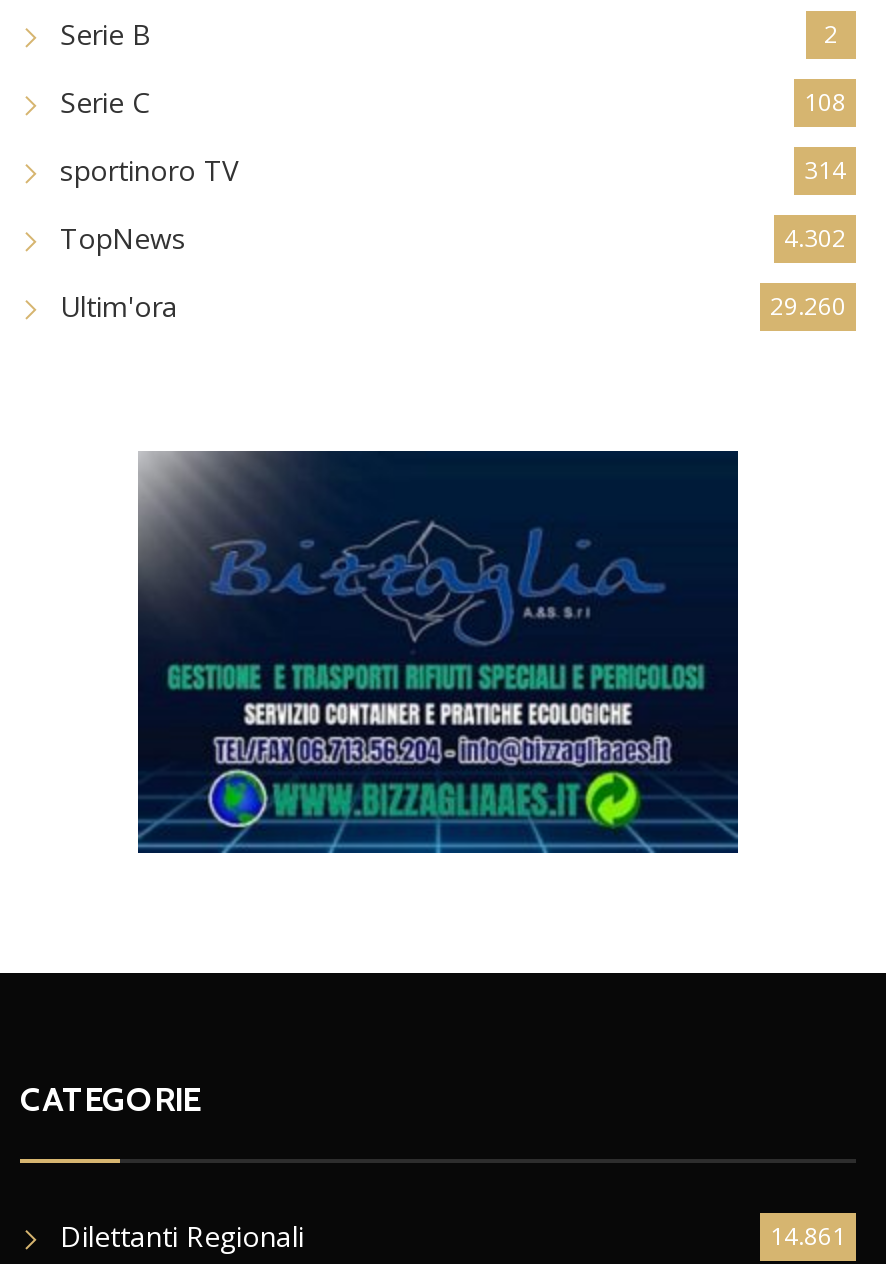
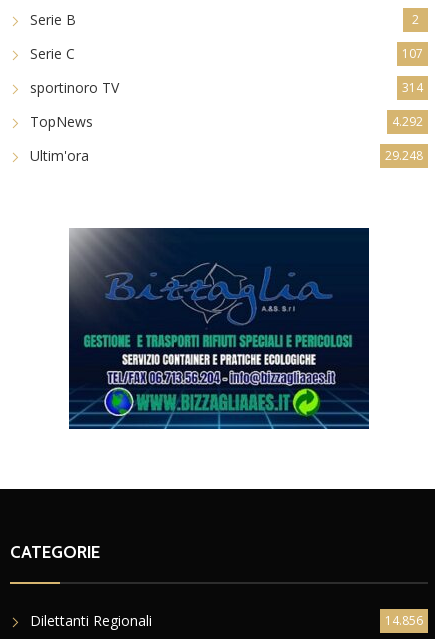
- 108
+ 107

- 4.302
+ 4.292

- 29.260
+ 29.248

- 14.861
+ 14.856
